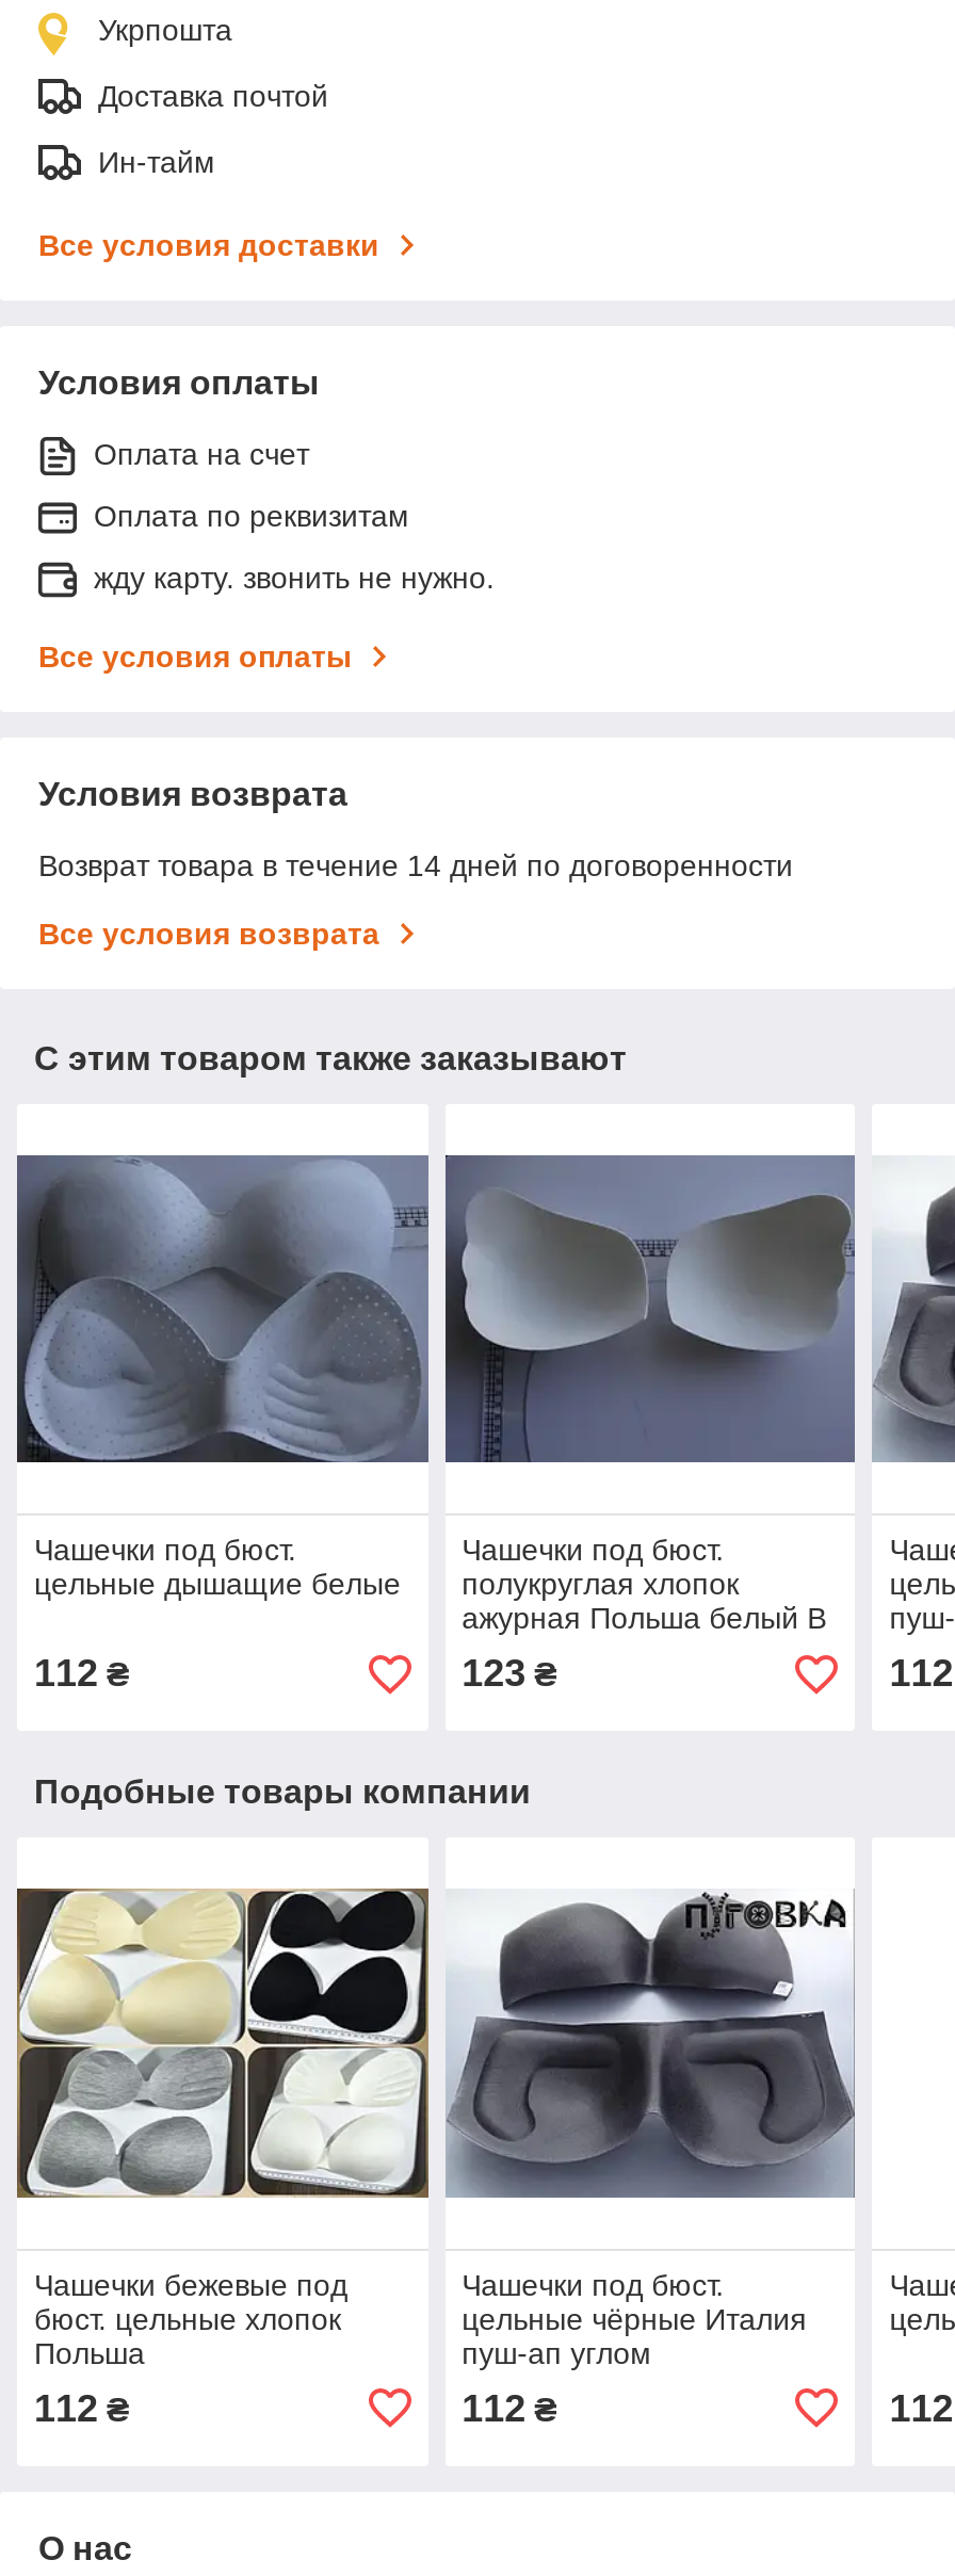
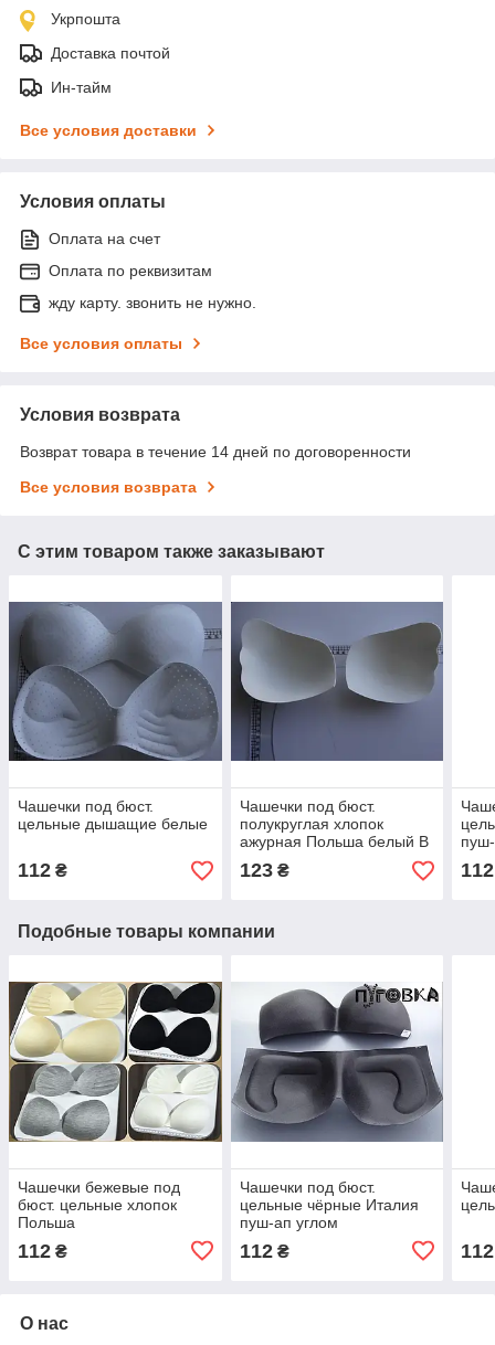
- [image]
